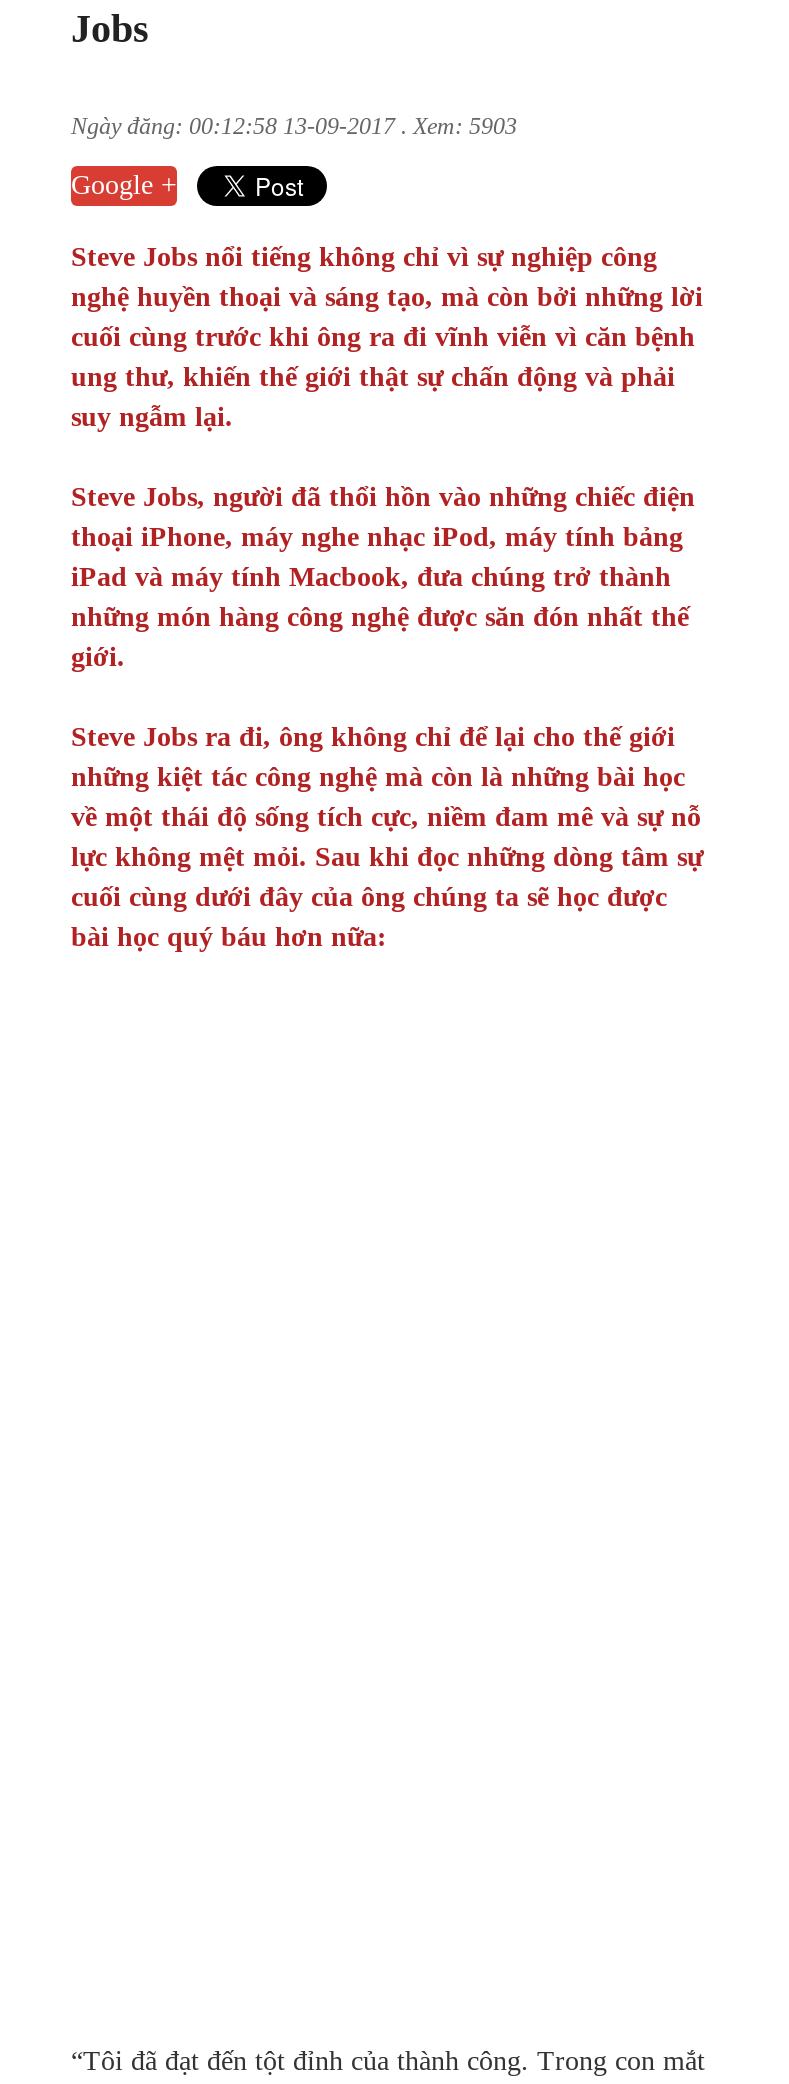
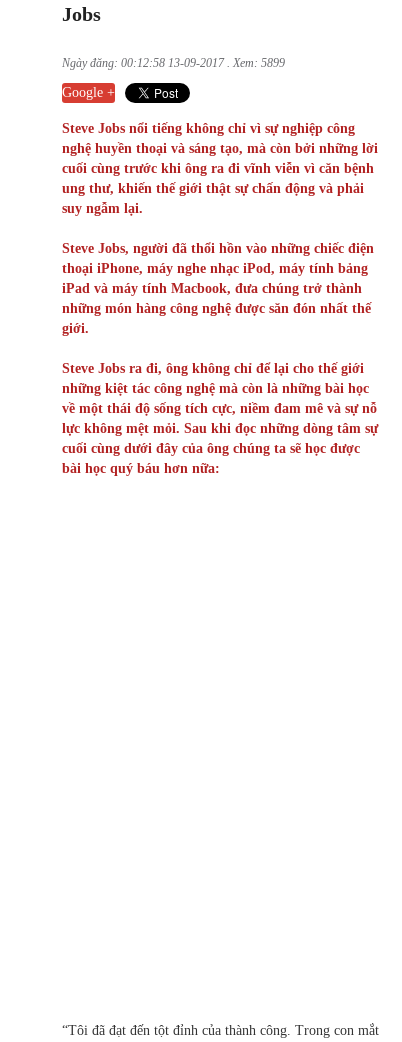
- Ngày đăng: 00:12:58 13-09-2017 . Xem: 5903
+ Ngày đăng: 00:12:58 13-09-2017 . Xem: 5899
